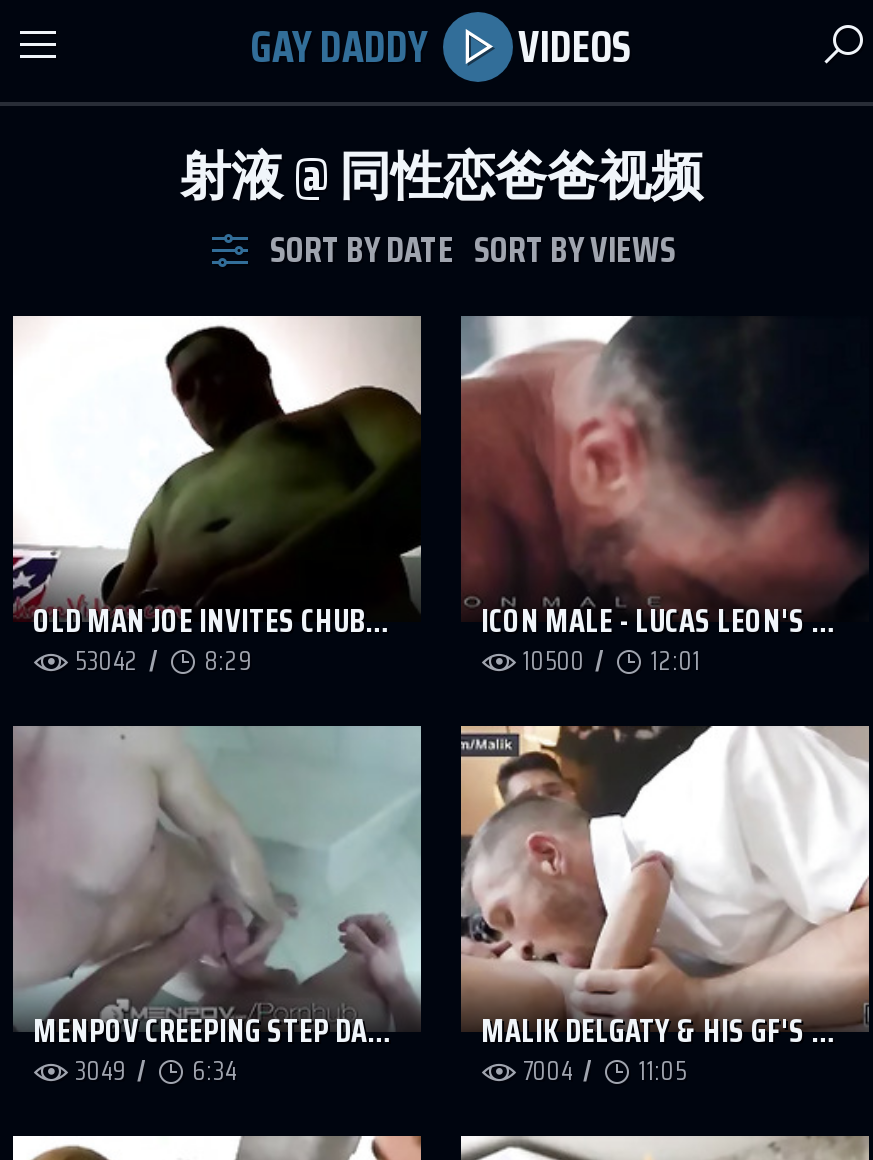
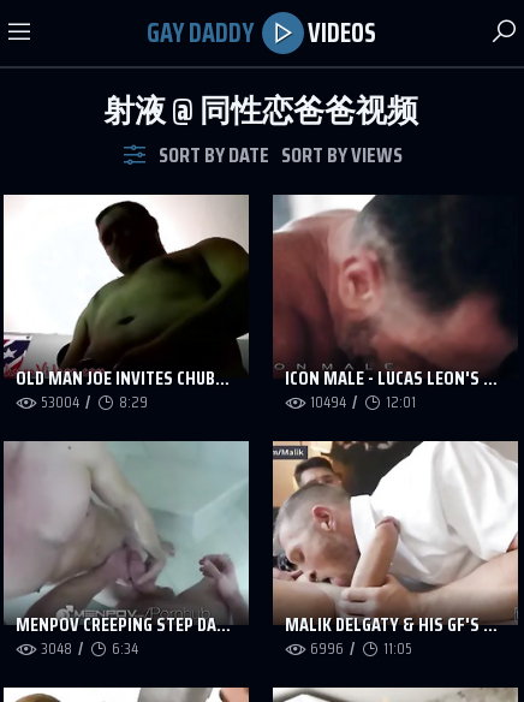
- 53042 8:29
+ 53004 8:29

- 10500 12:01
+ 10494 12:01

- 3049 6:34
+ 3048 6:34

- 7004 11:05
+ 6996 11:05
